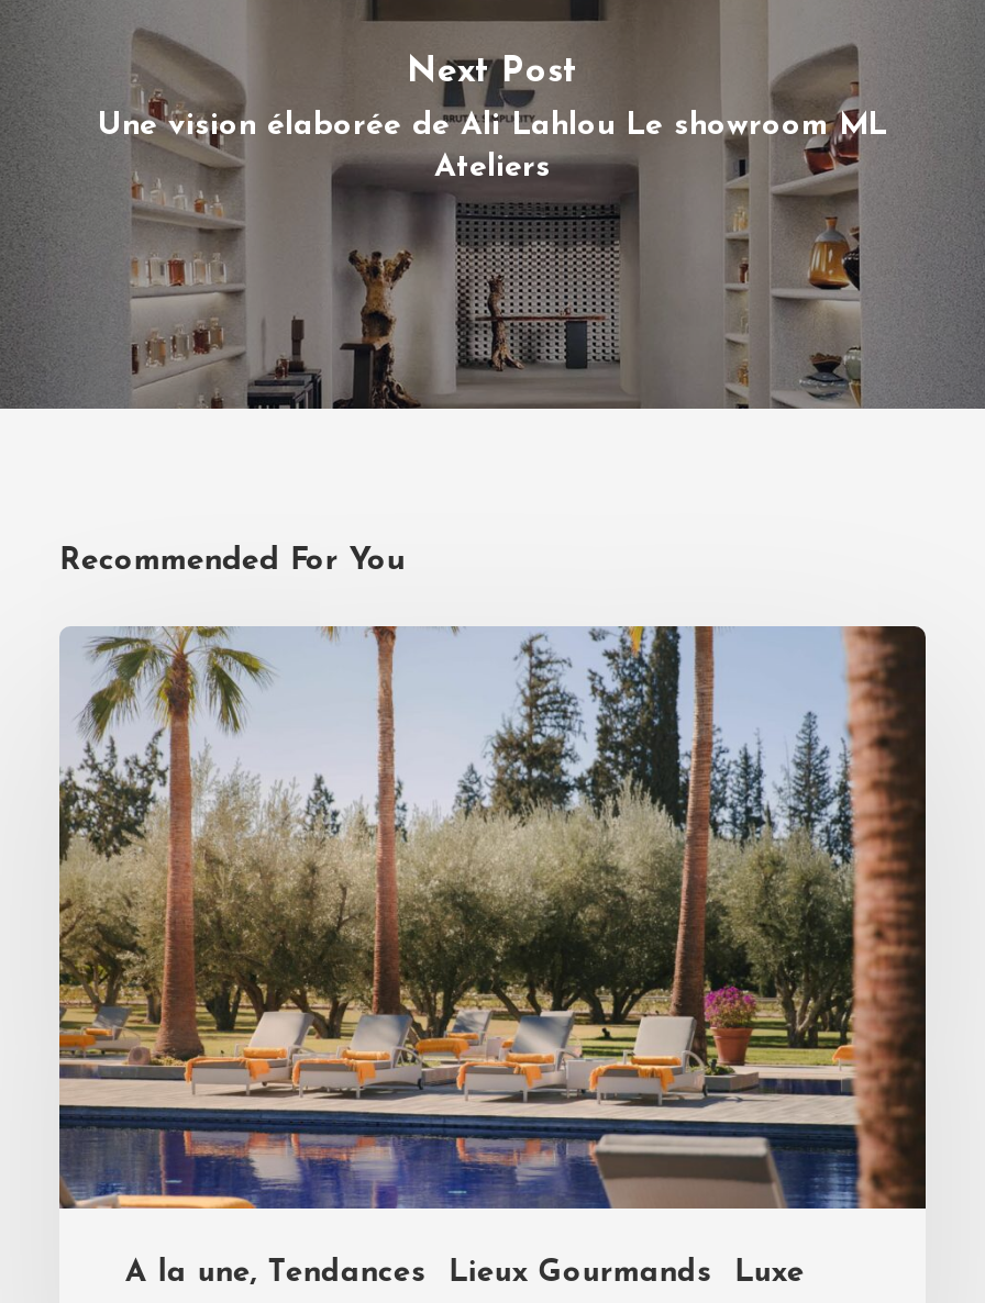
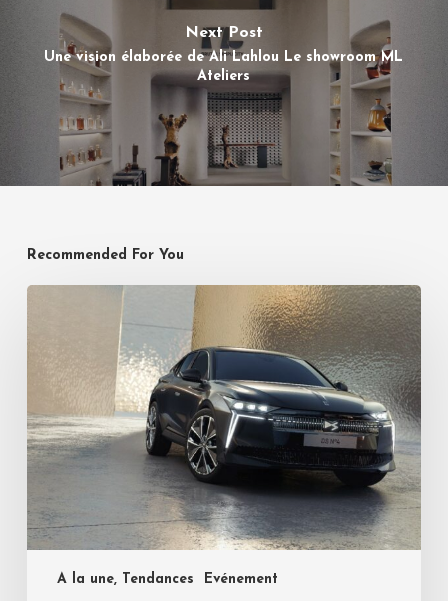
- [image]
- Lieux Gourmands
- Luxe
+ [image]
+ Evénement
